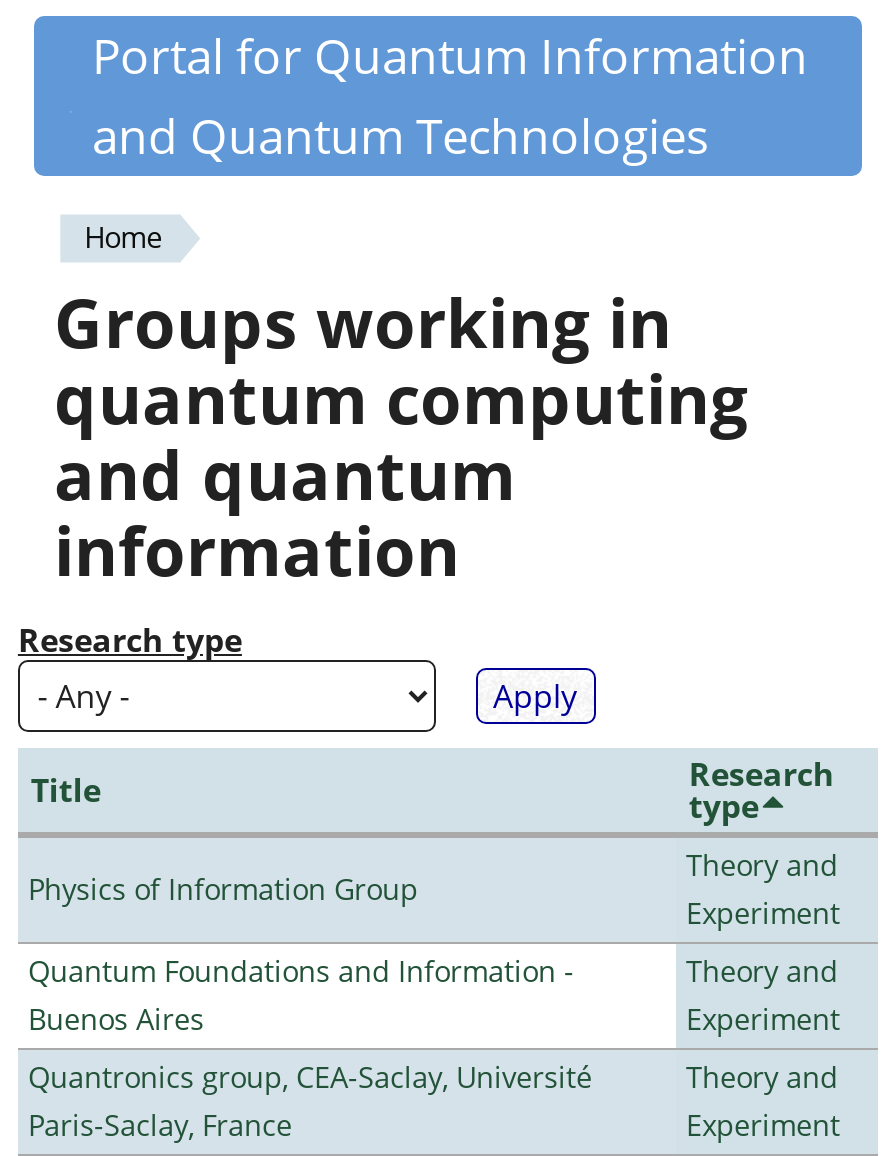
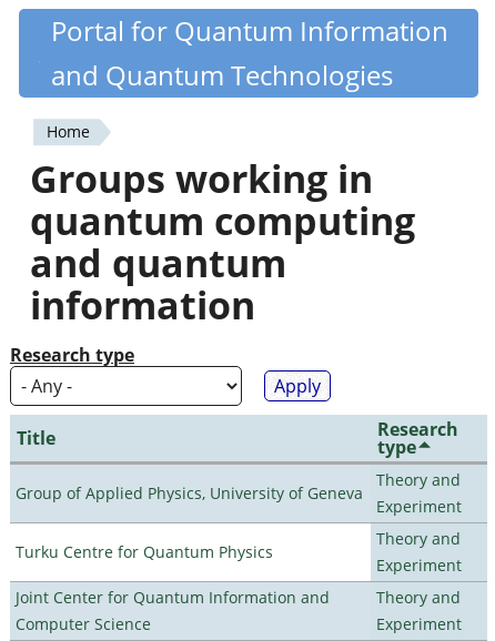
- Physics of Information Group
+ Group of Applied Physics, University of Geneva

- Quantum Foundations and Information -
- Buenos Aires
+ Turku Centre for Quantum Physics

- Quantronics group, CEA-Saclay, Université
- Paris-Saclay, France
+ Joint Center for Quantum Information and
+ Computer Science
